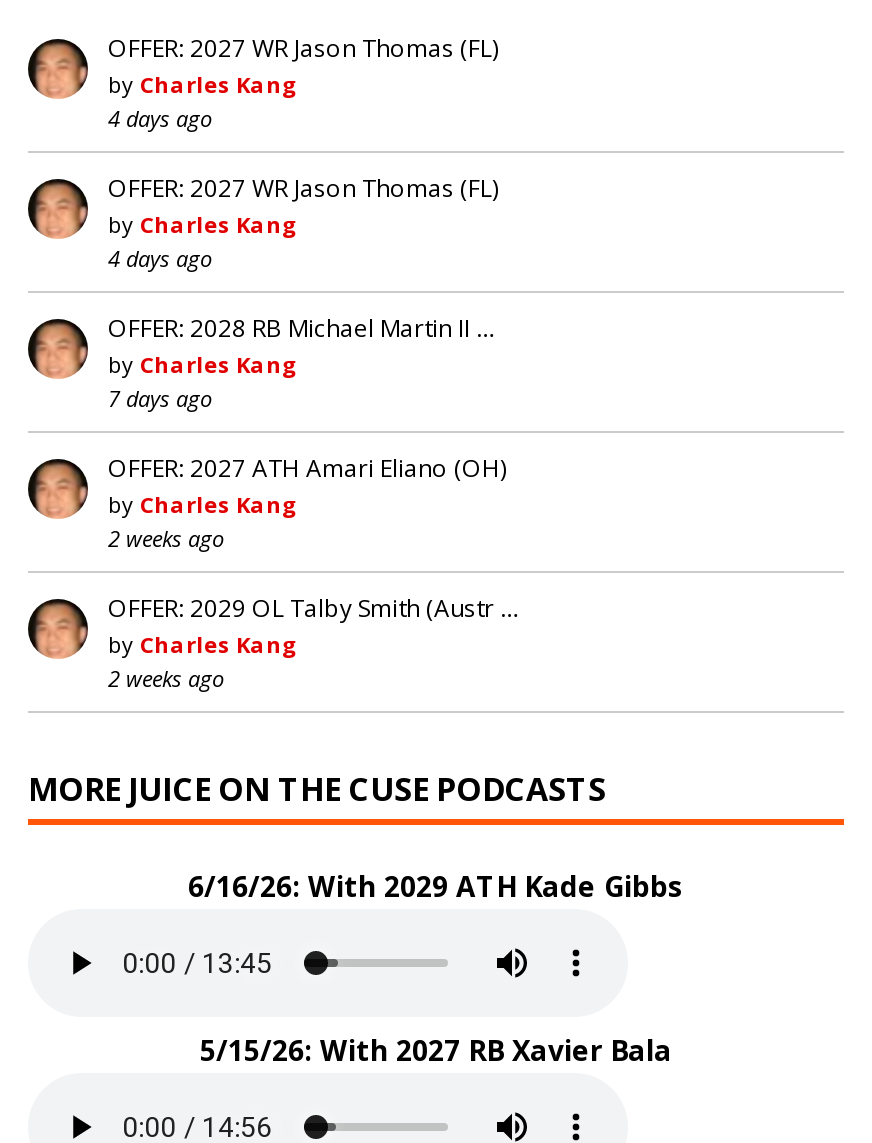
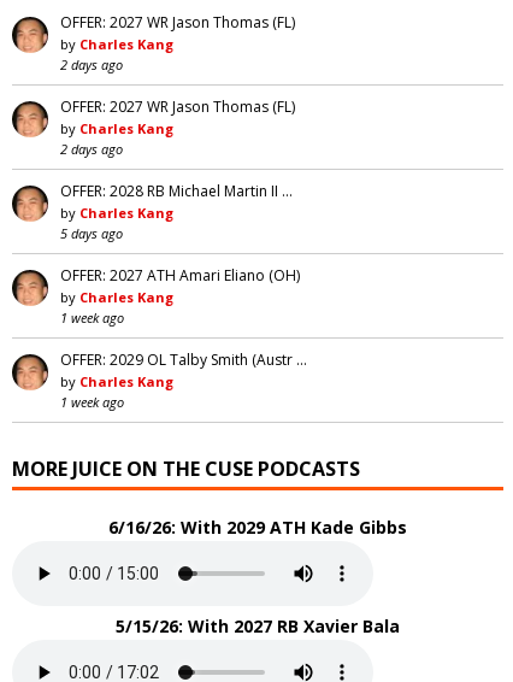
- 4 days ago
+ 2 days ago

- 4 days ago
+ 2 days ago

- 7 days ago
+ 5 days ago

- 2 weeks ago
+ 1 week ago

- 2 weeks ago
+ 1 week ago
